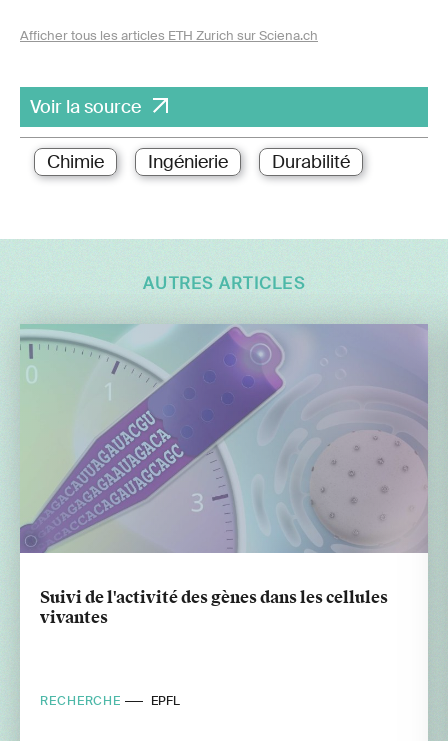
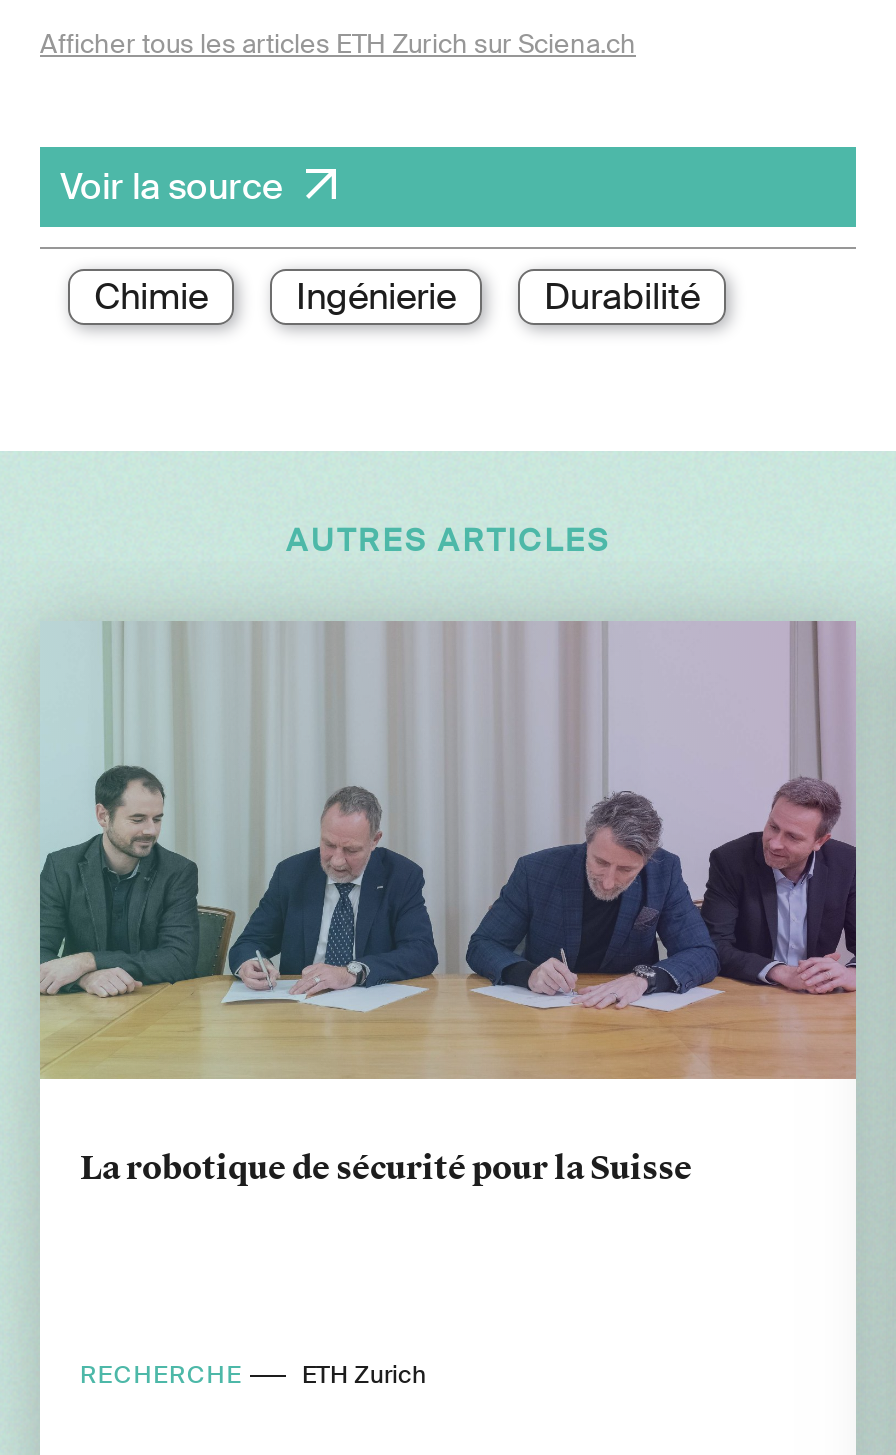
- [image]
- Suivi de l'activité des gènes dans les cellules
- vivantes
+ [image]
+ La robotique de sécurité pour la Suisse

- EPFL
+ ETH Zurich
